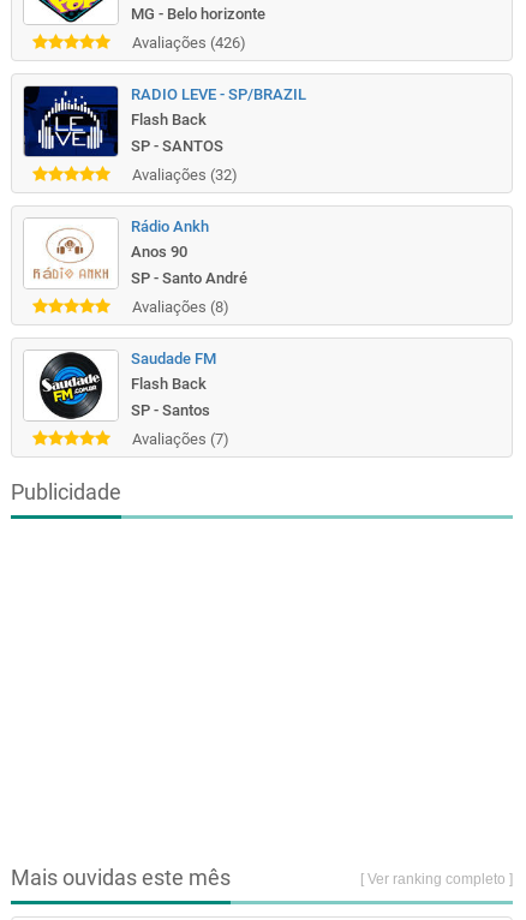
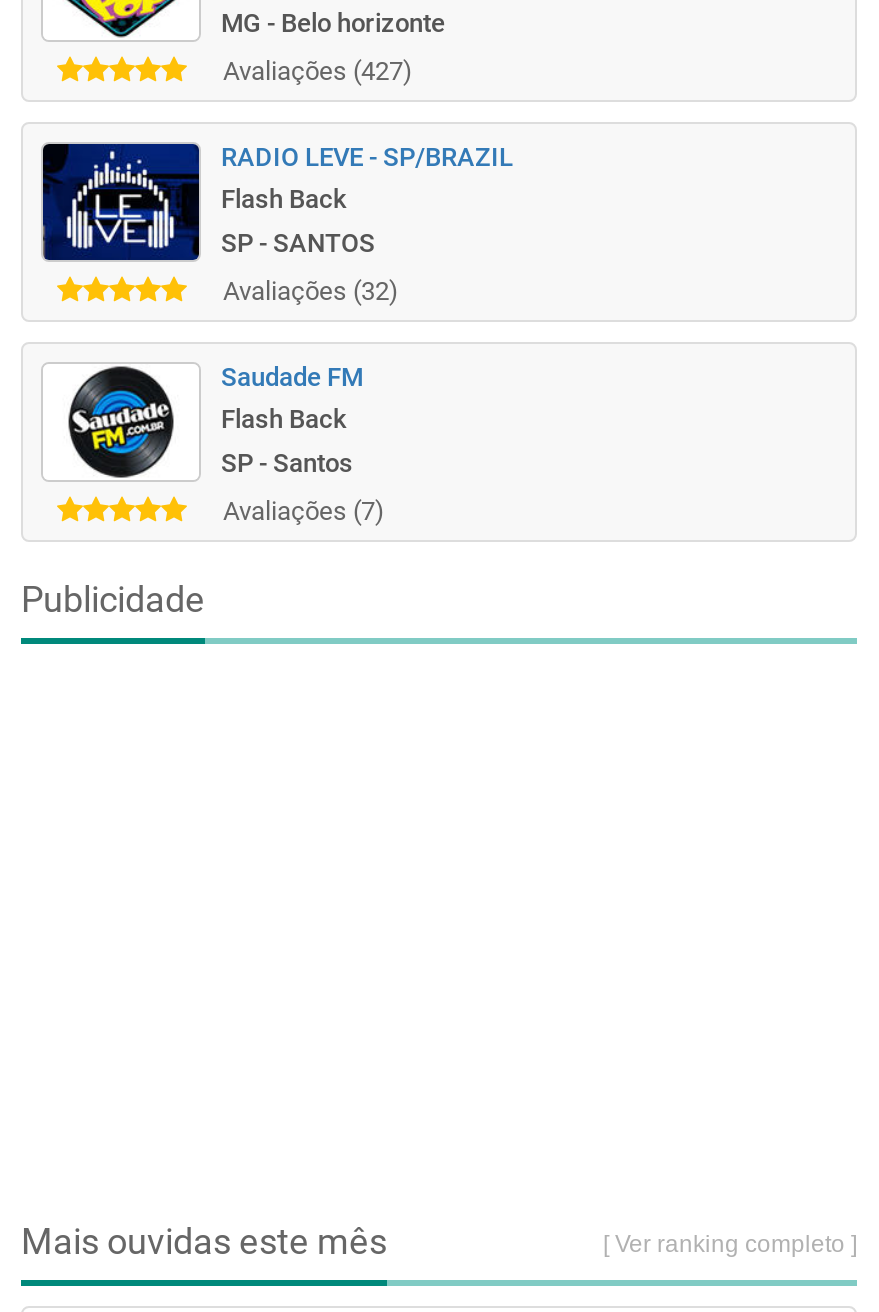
- Avaliações (426)
+ Avaliações (427)

- [image]
- Rádio Ankh
- Anos 90
- SP - Santo André
- Avaliações (8)
